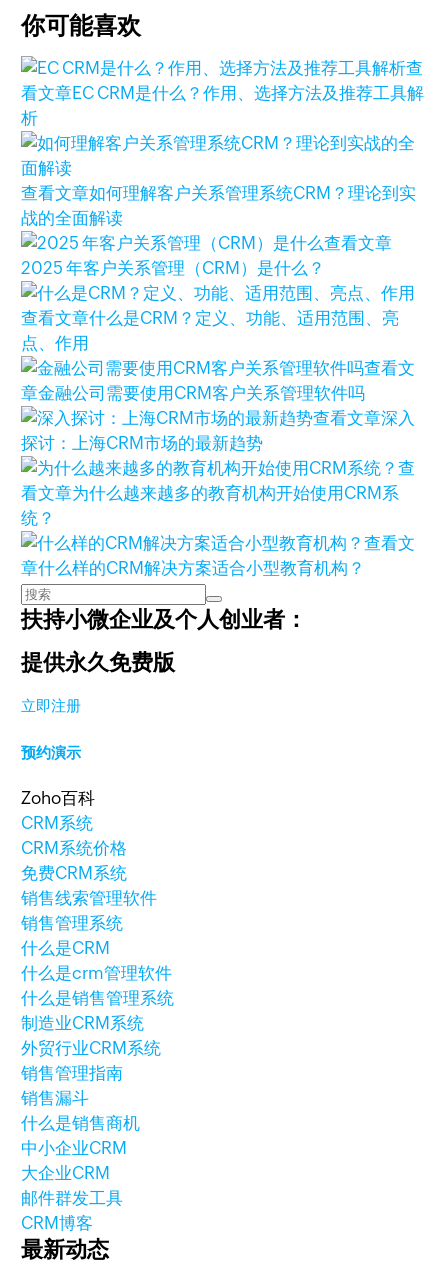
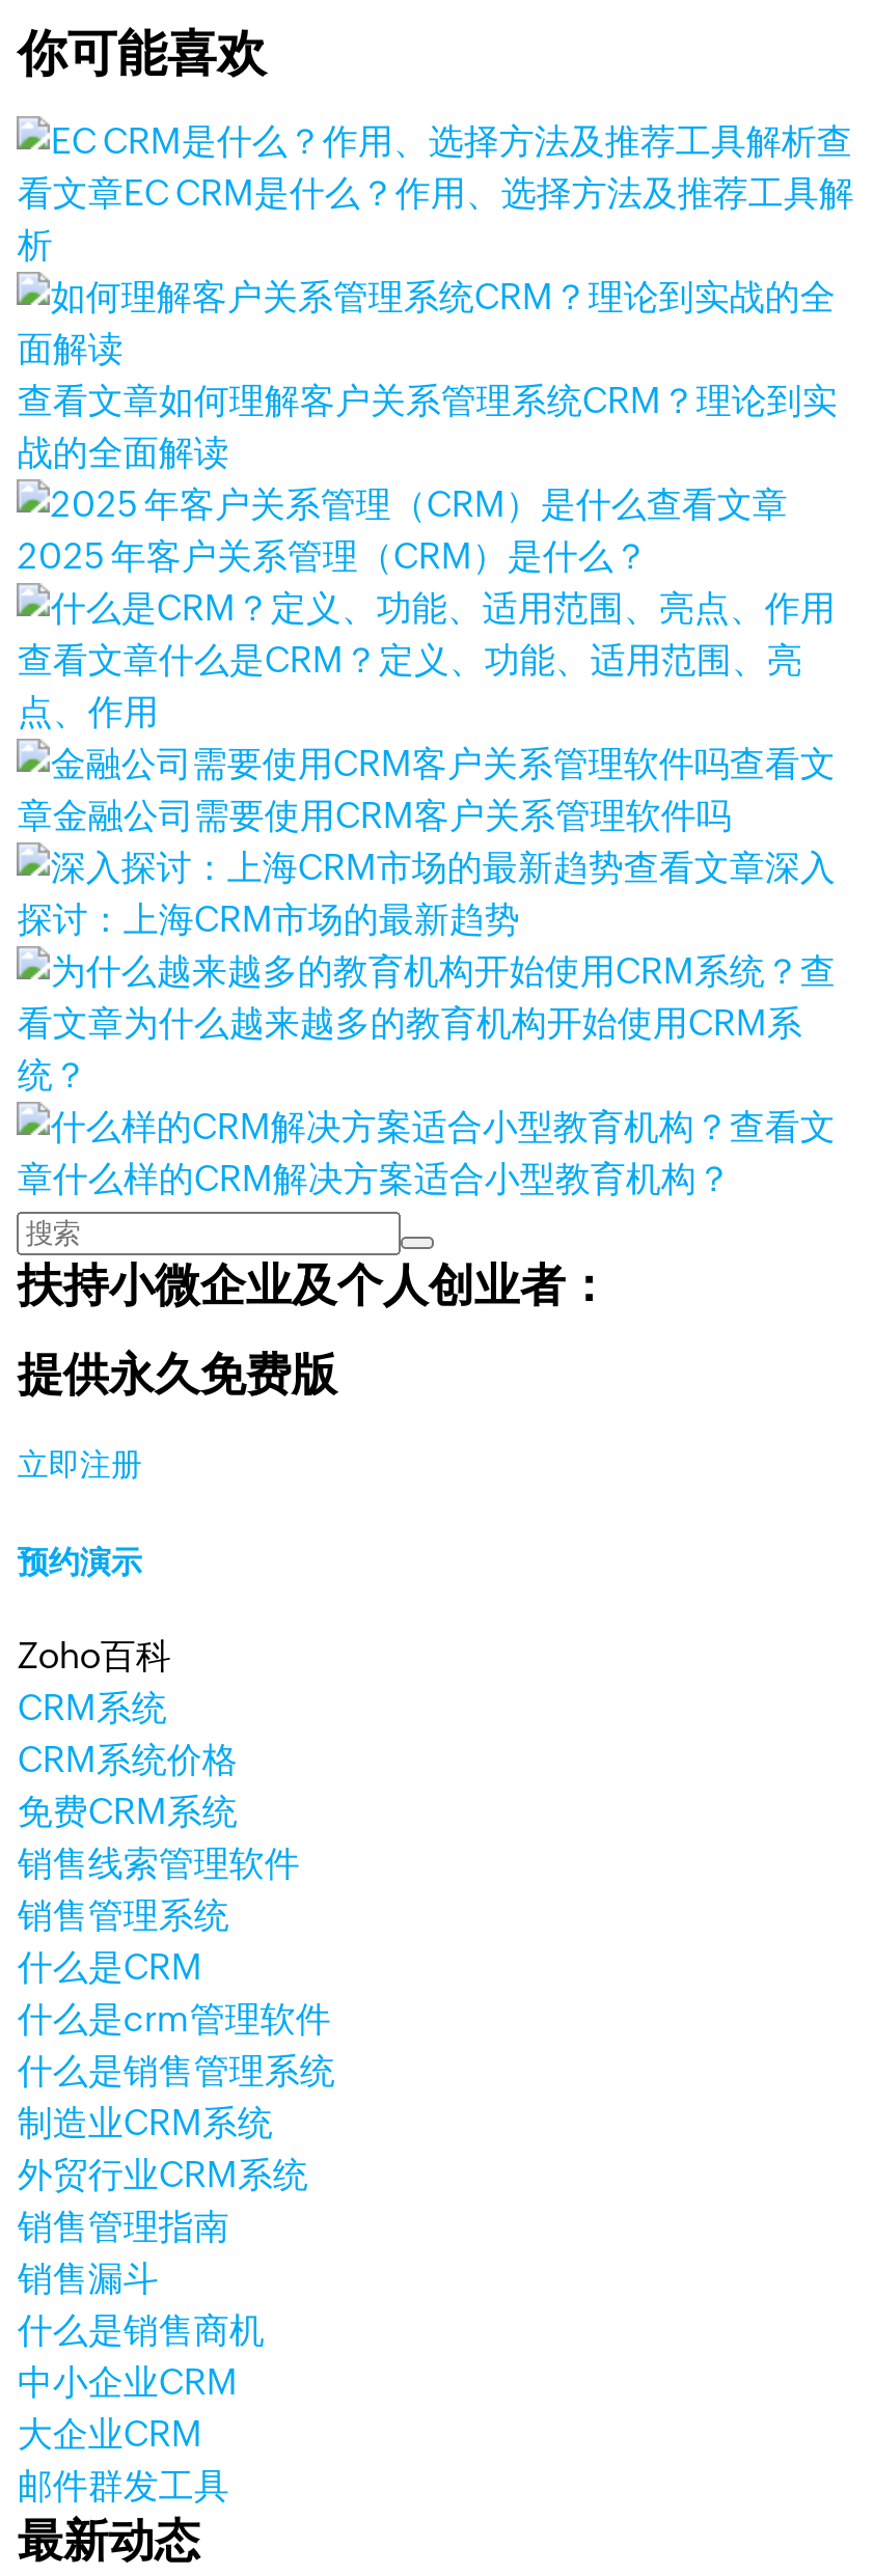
- CRM博客
